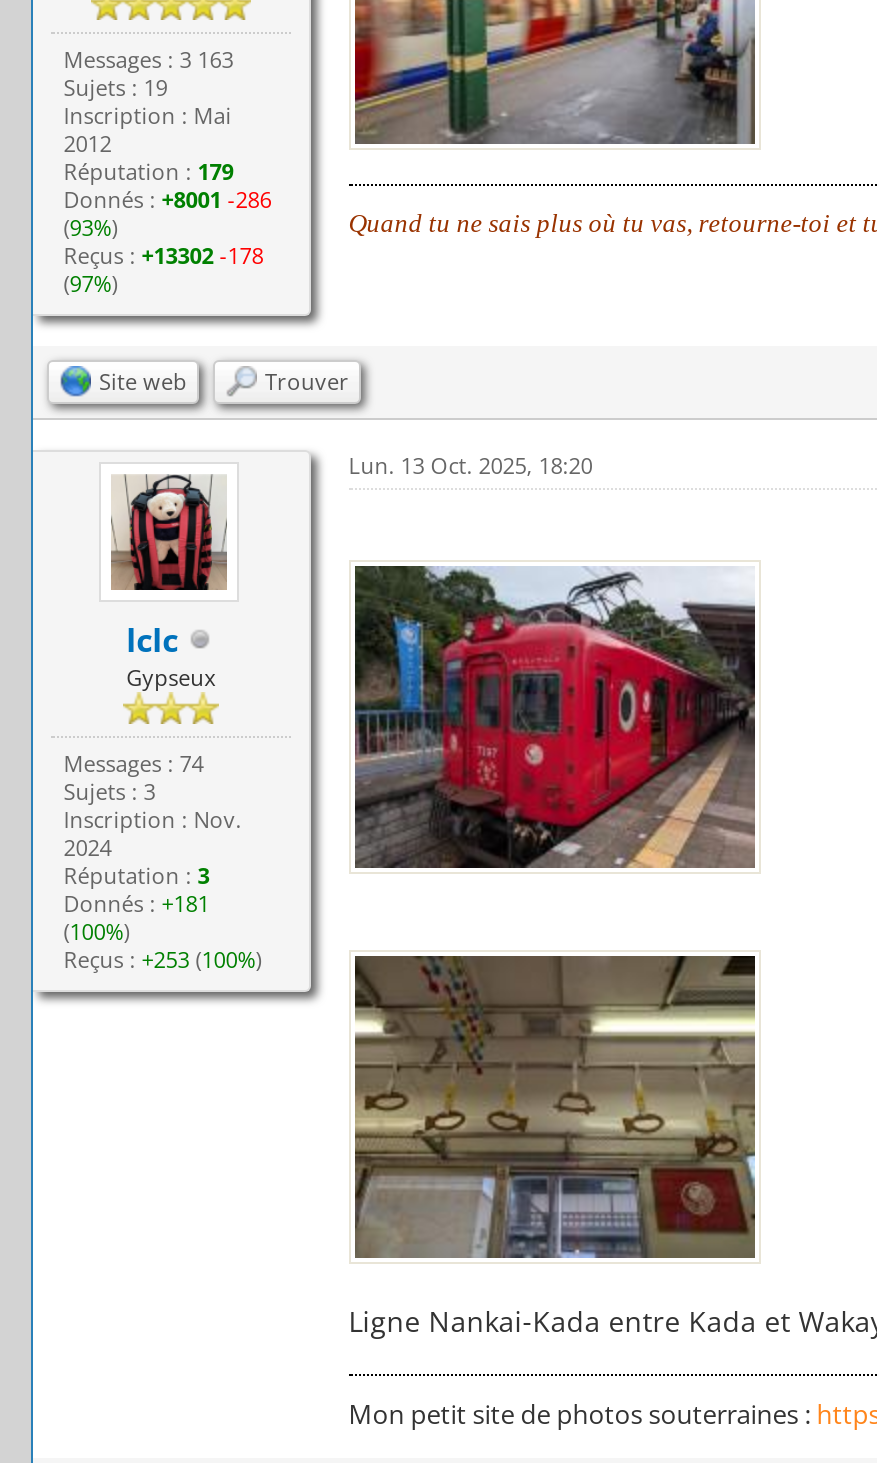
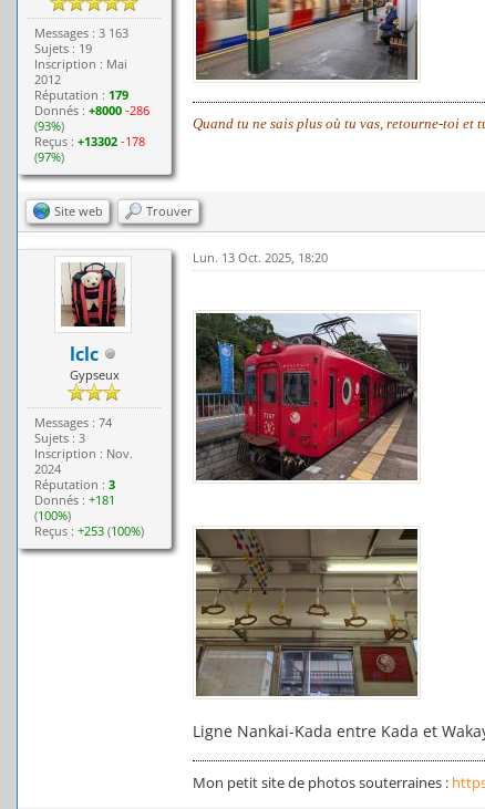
- Donnés : +8001 -286
+ Donnés : +8000 -286
